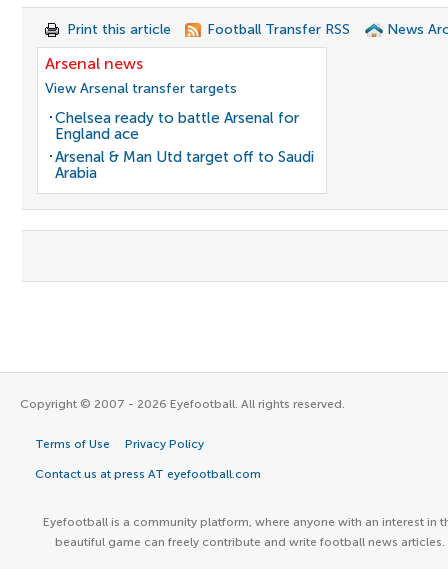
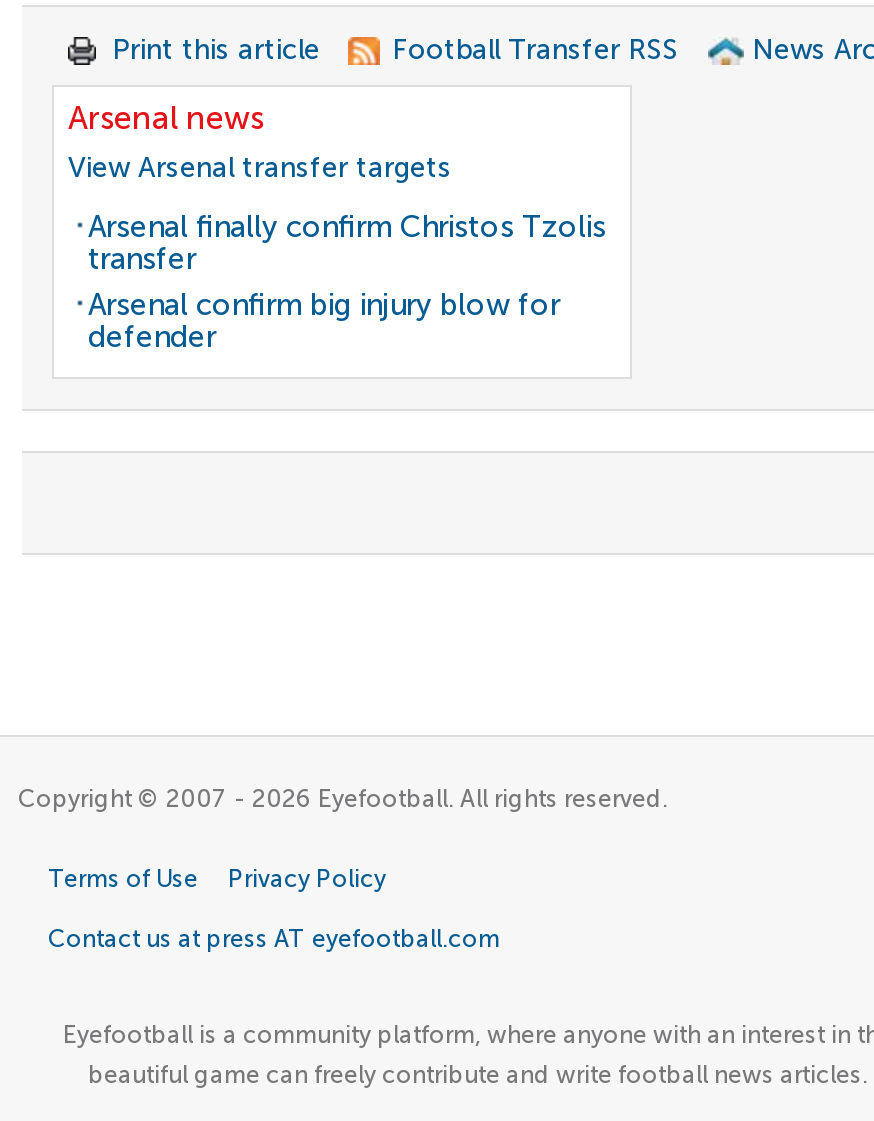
- Chelsea ready to battle Arsenal for
- England ace
- Arsenal & Man Utd target off to Saudi
- Arabia
+ Arsenal finally confirm Christos Tzolis
+ transfer
+ Arsenal confirm big injury blow for
+ defender
